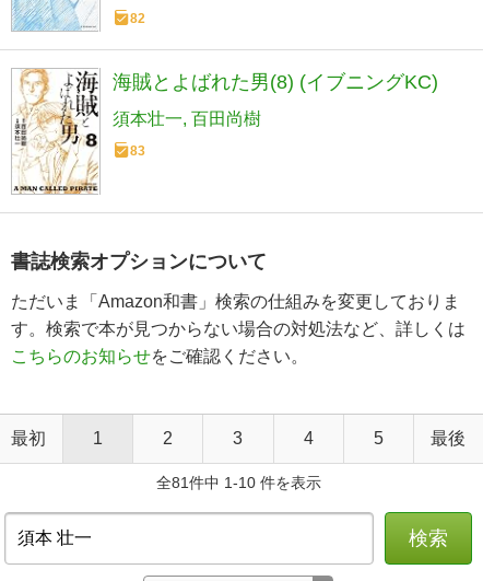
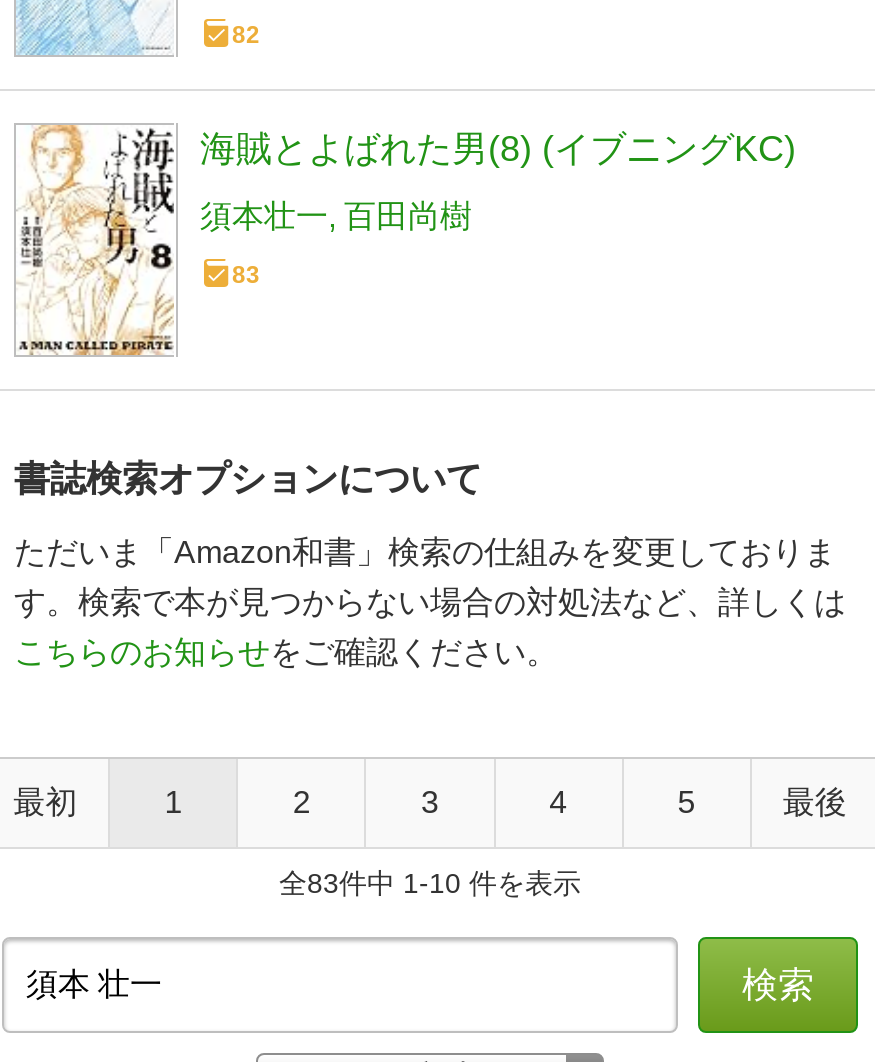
- 全81件中 1-10 件を表示
+ 全83件中 1-10 件を表示
